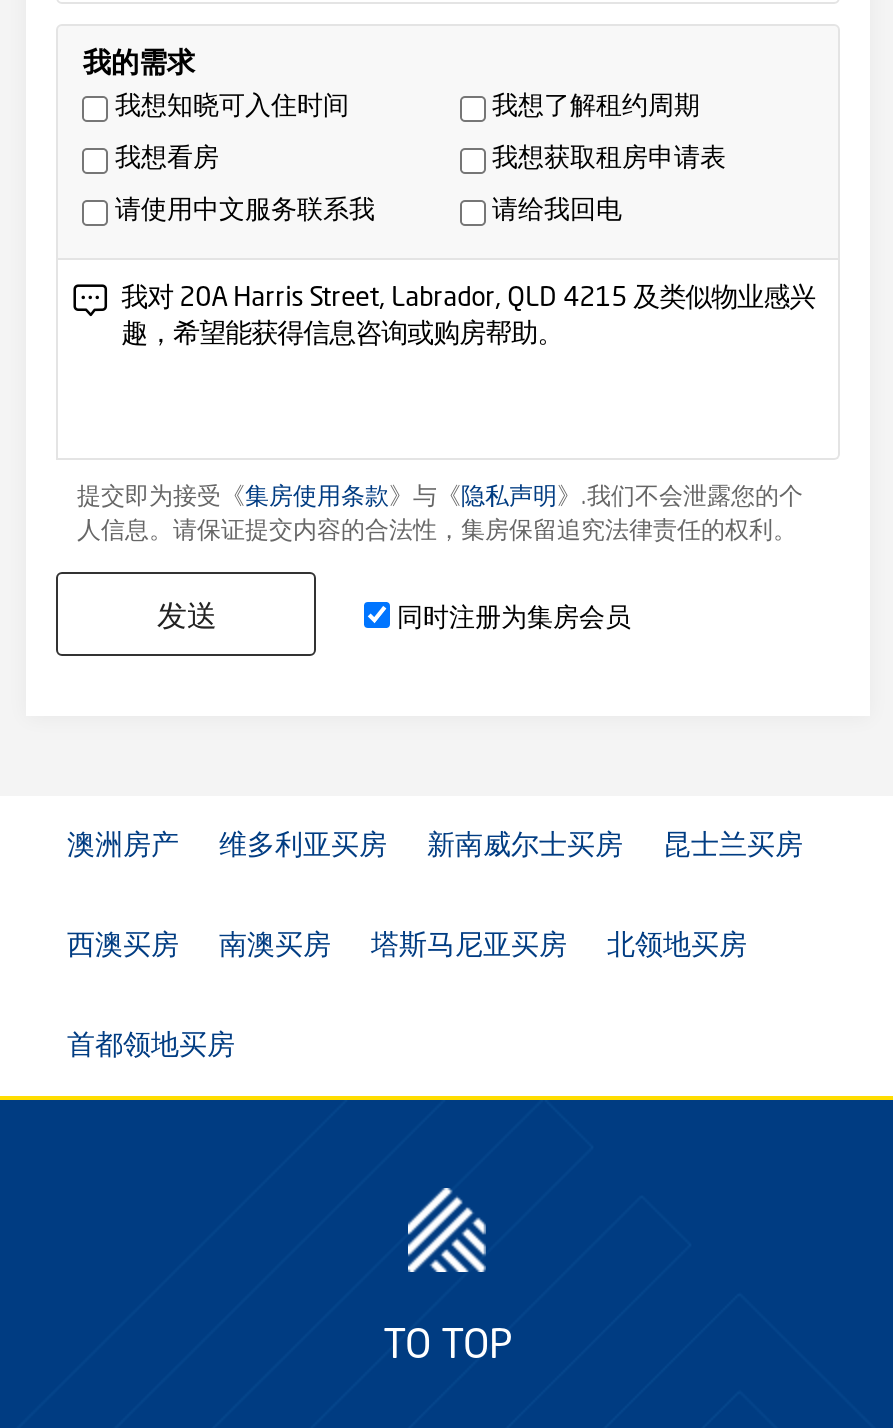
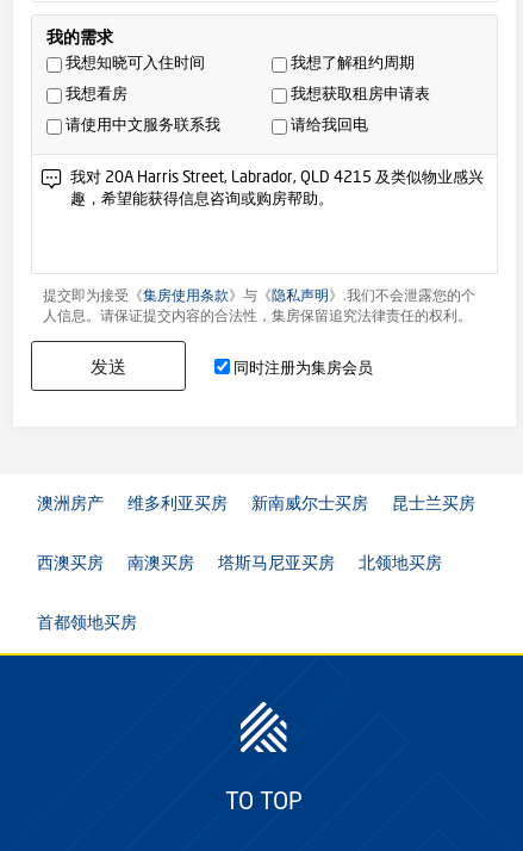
- [image]
+ [image]
